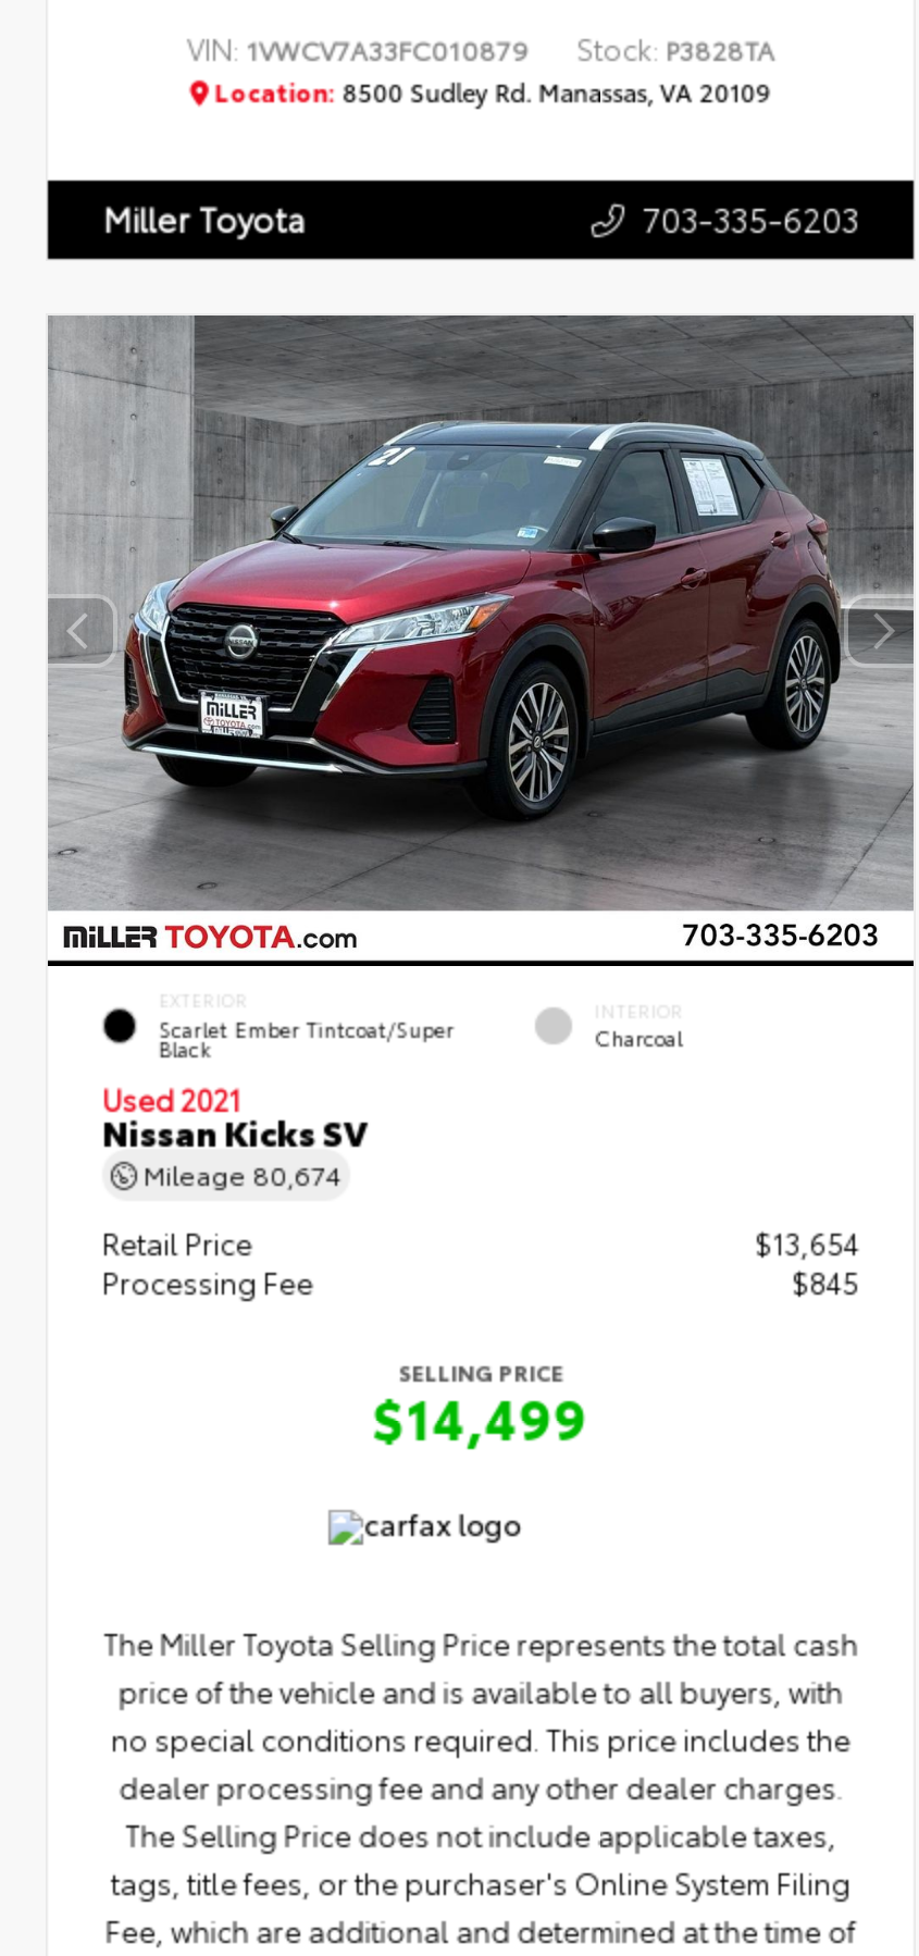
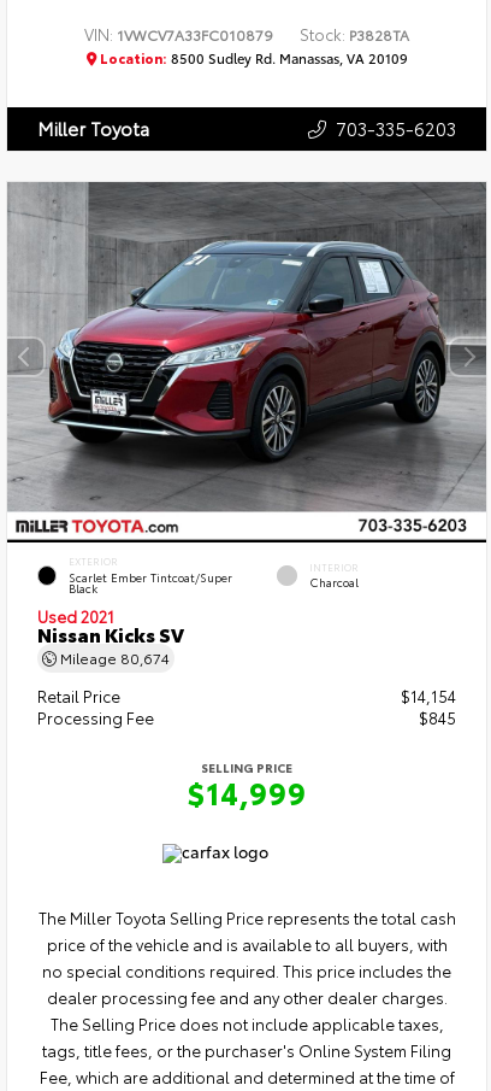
- $13,654
+ $14,154

- $14,499
+ $14,999
